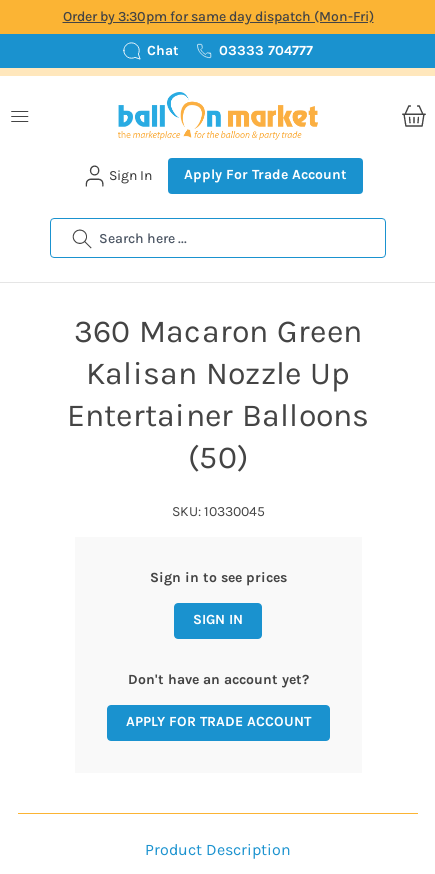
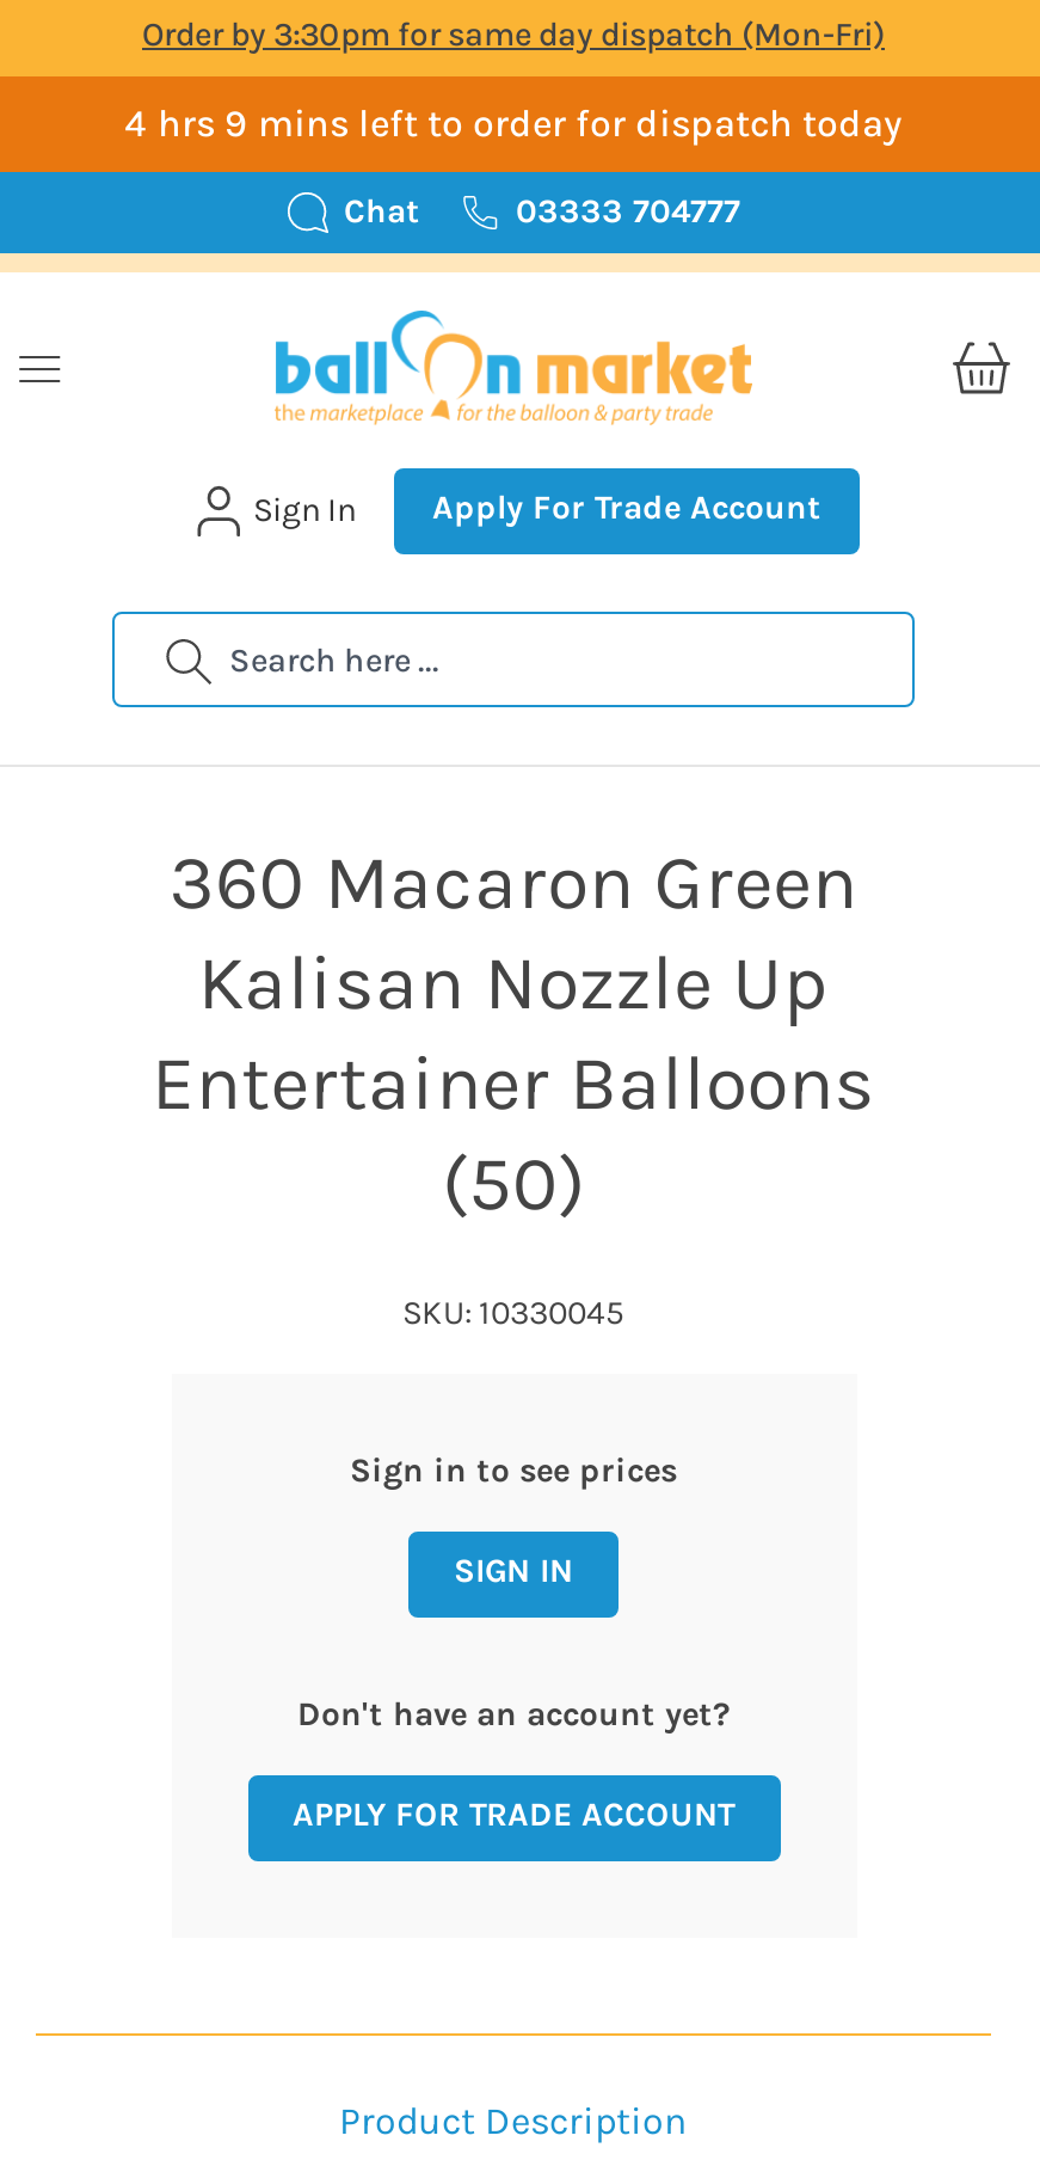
+ 4 hrs 9 mins left to order for dispatch today
